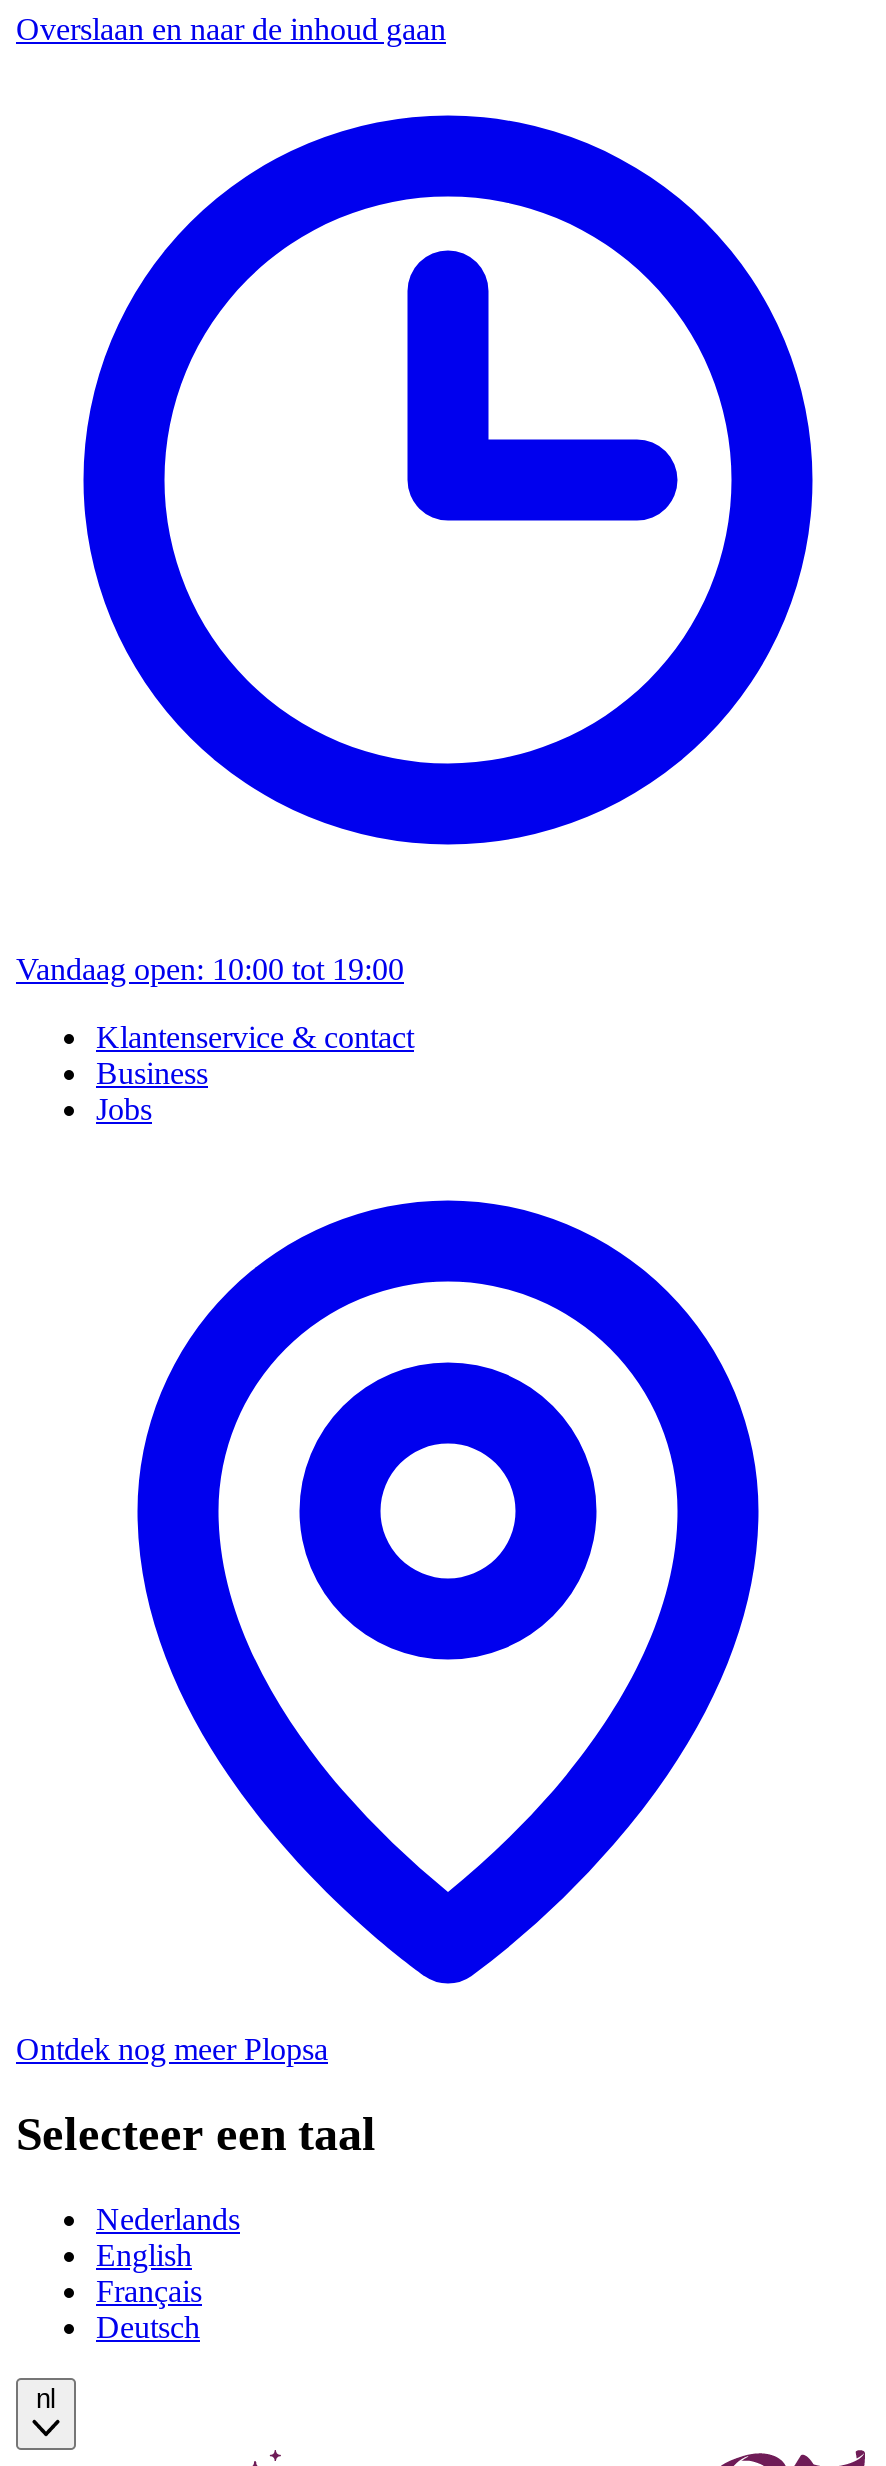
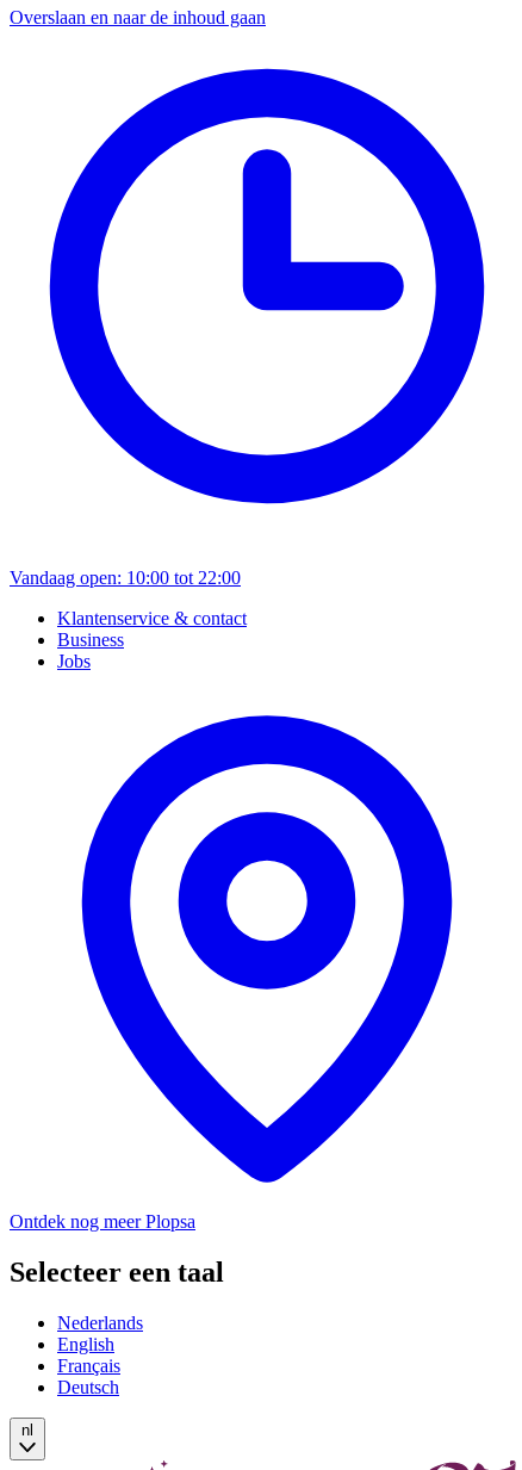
- Vandaag open: 10:00 tot 19:00
+ Vandaag open: 10:00 tot 22:00
